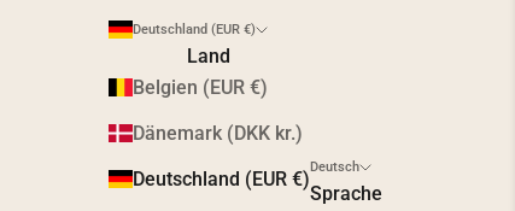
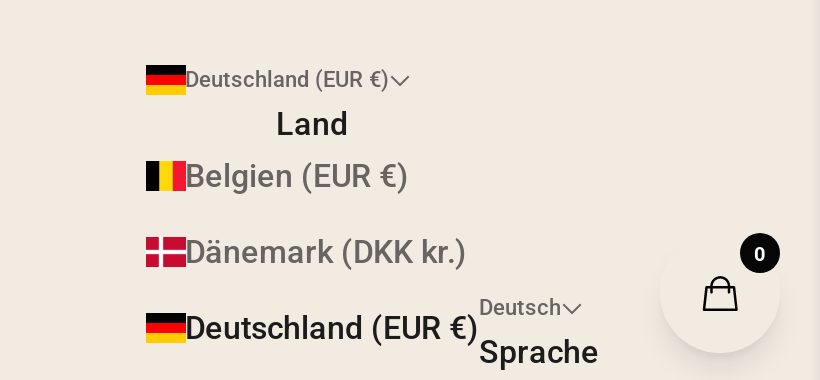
+ [image]
